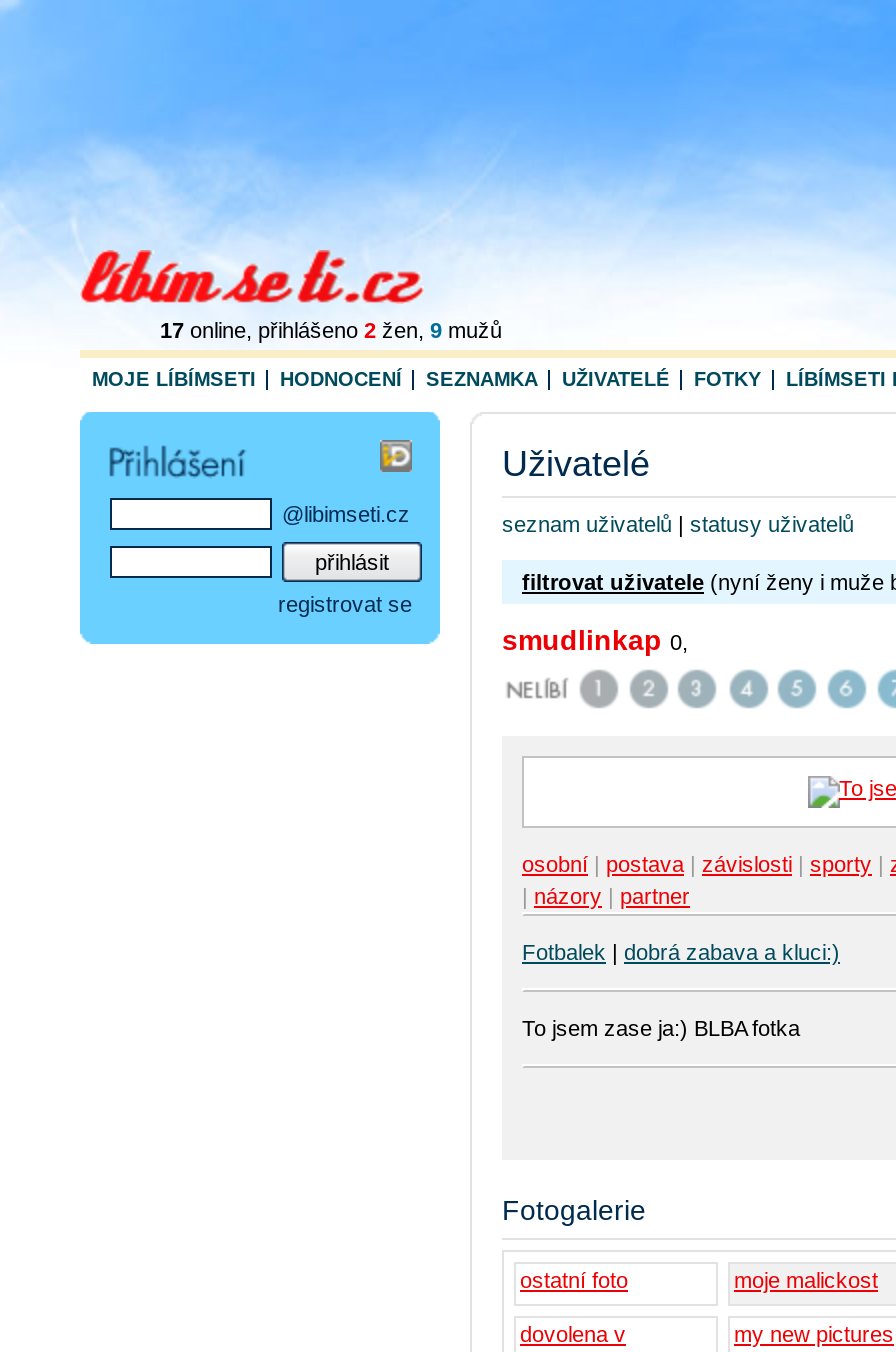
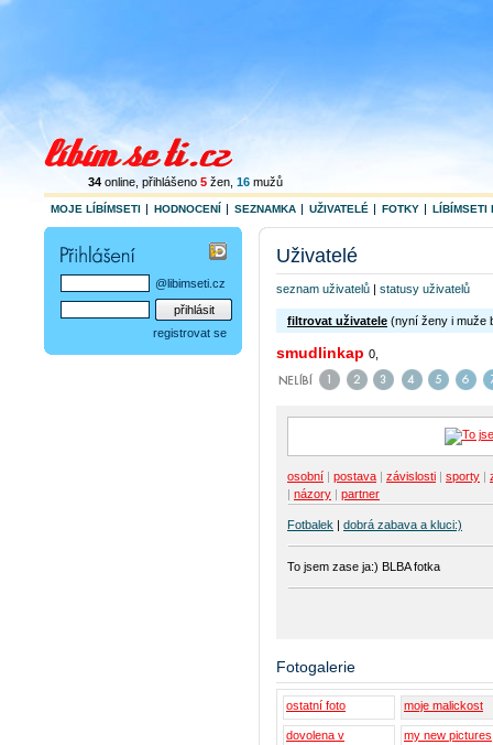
- 17 online, přihlášeno 2 žen, 9 mužů
+ 34 online, přihlášeno 5 žen, 16 mužů
